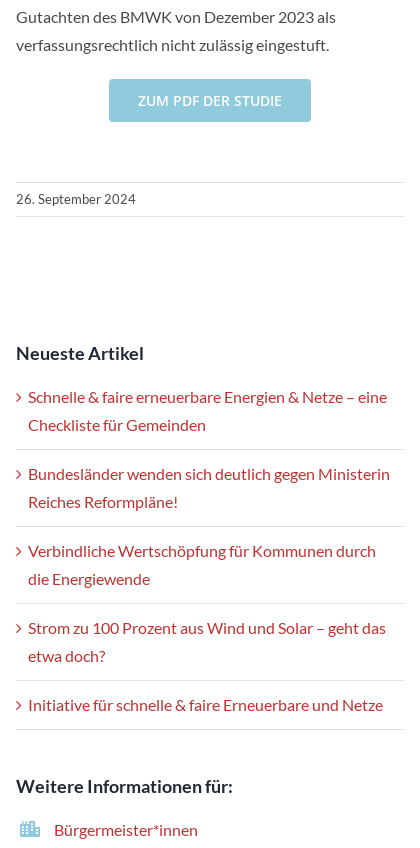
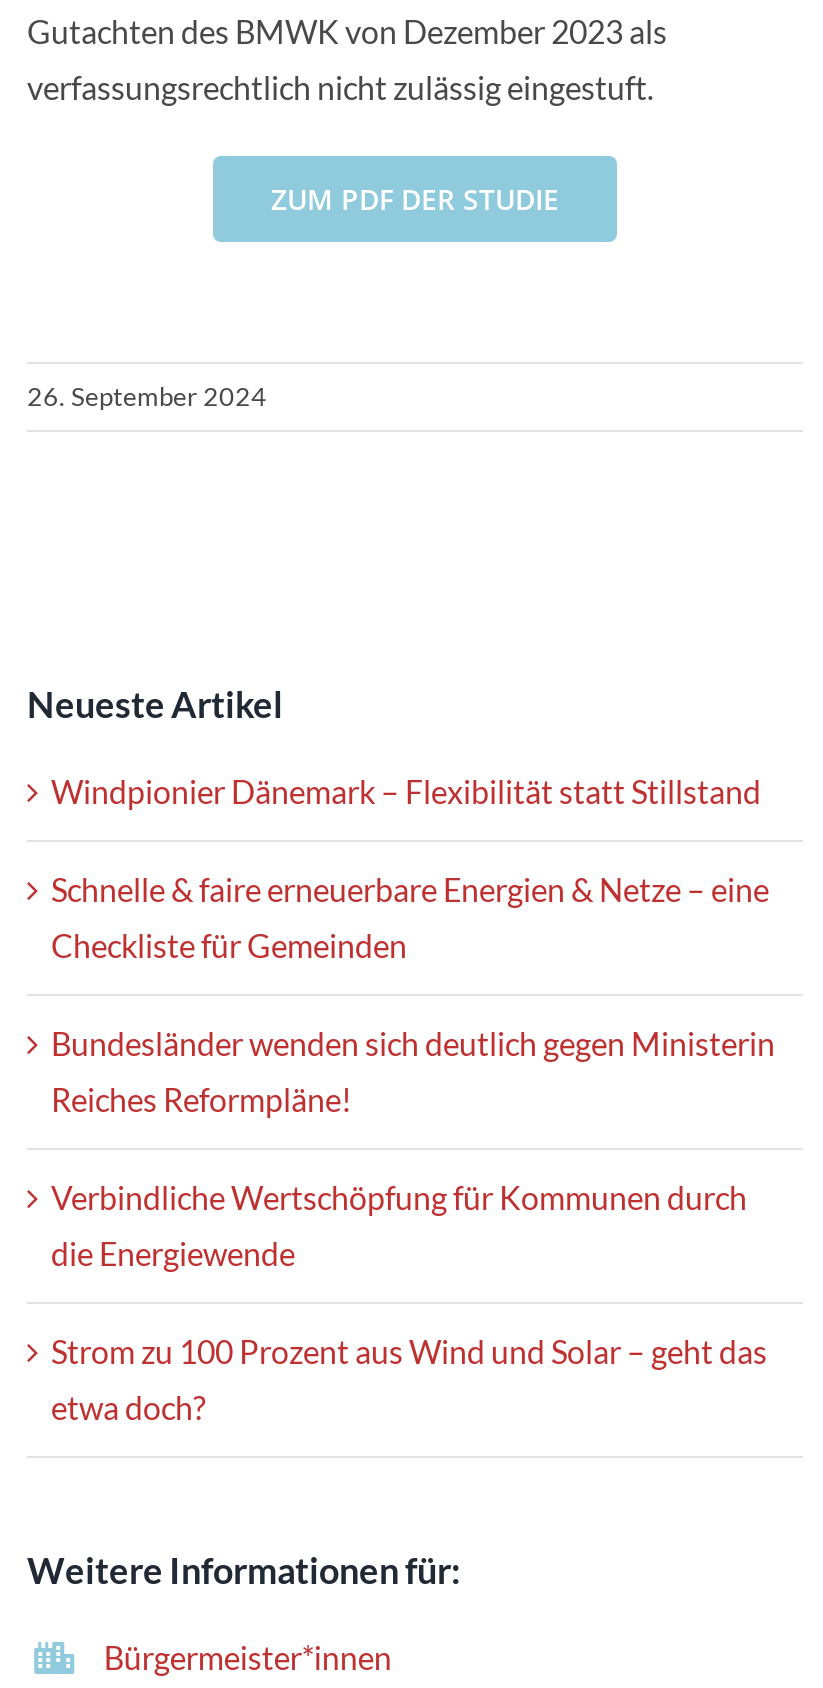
+ Windpionier Dänemark – Flexibilität statt Stillstand

moved down: Schnelle & faire erneuerbare Energien & Netze – eine | Checkliste für Gemeinden | Bundesländer wenden sich deutlich gegen Ministerin | Reiches Reformpläne! | Verbindliche Wertschöpfung für Kommunen durch | die Energiewende | Strom zu 100 Prozent aus Wind und Solar – geht das | etwa doch?

- Initiative für schnelle & faire Erneuerbare und Netze
